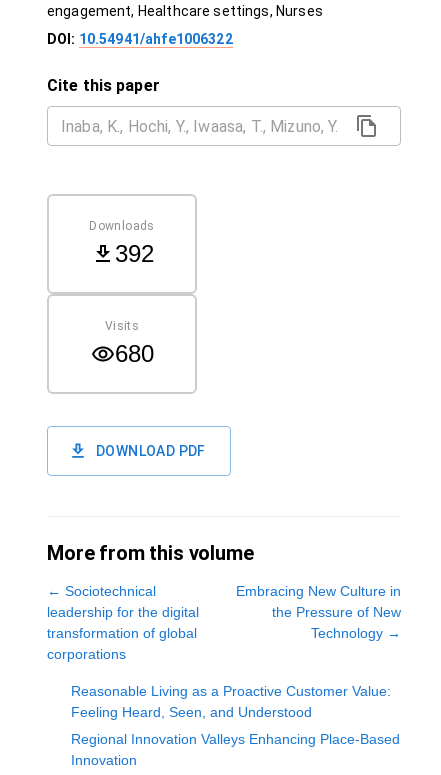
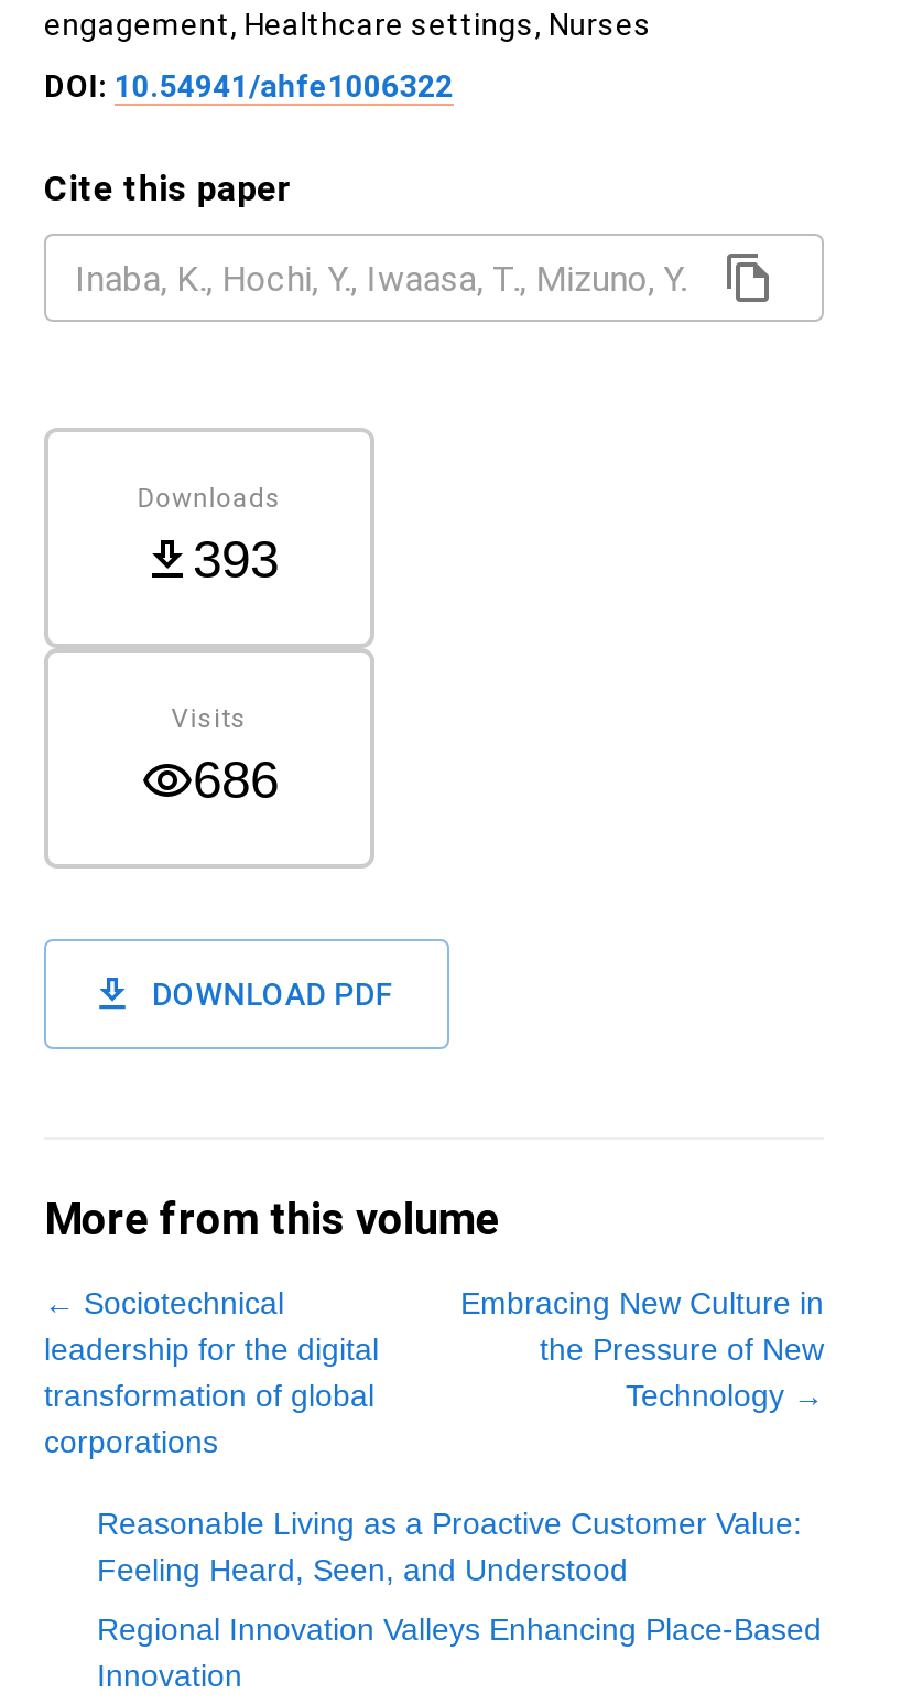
- 392
+ 393

- 680
+ 686
